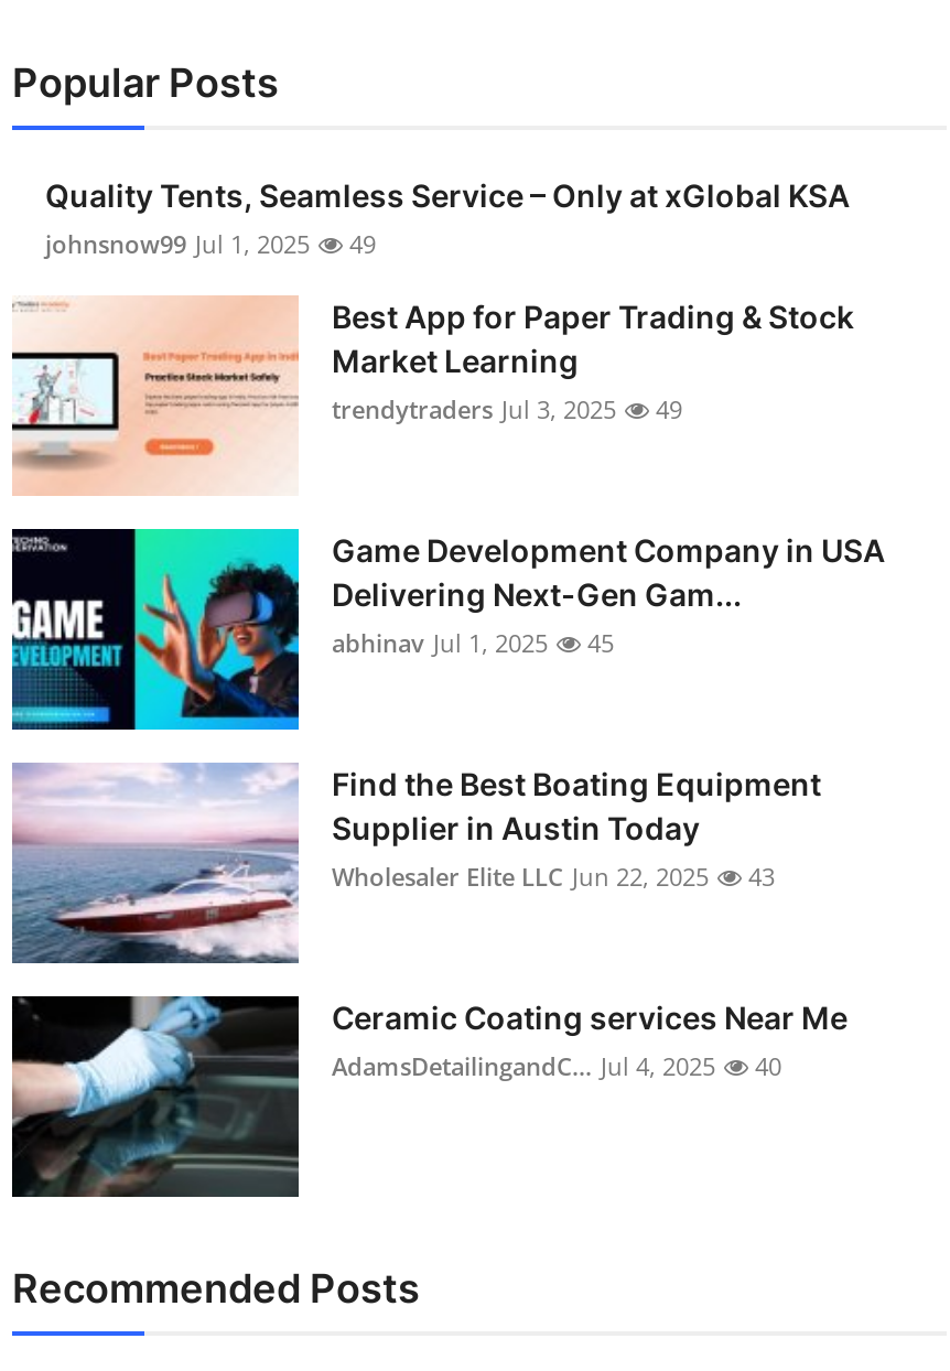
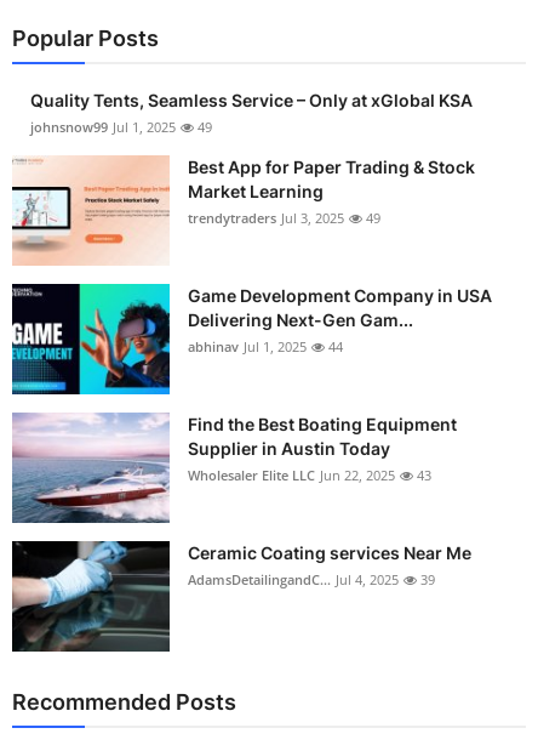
- abhinav Jul 1, 2025 45
+ abhinav Jul 1, 2025 44

- AdamsDetailingandC... Jul 4, 2025 40
+ AdamsDetailingandC... Jul 4, 2025 39
